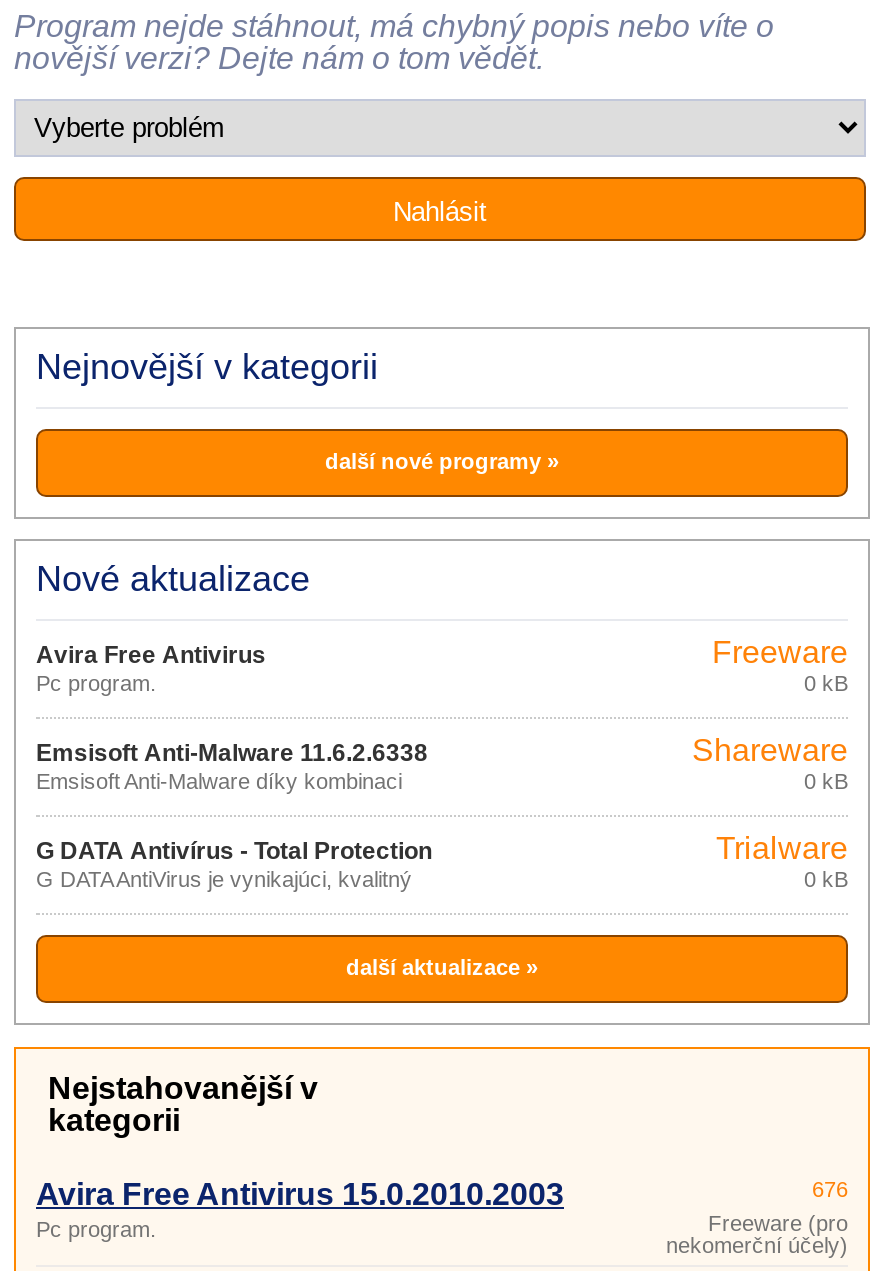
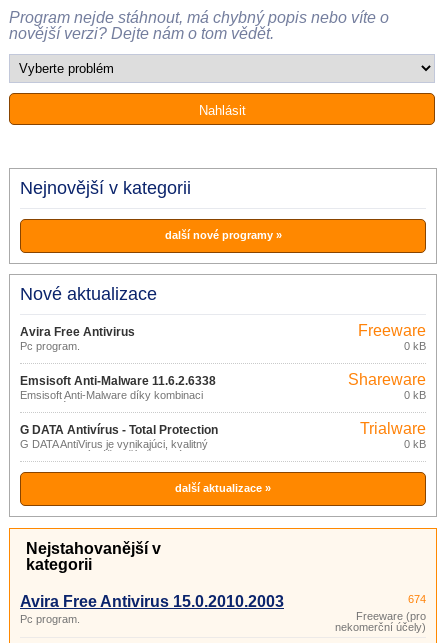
- 676
+ 674
